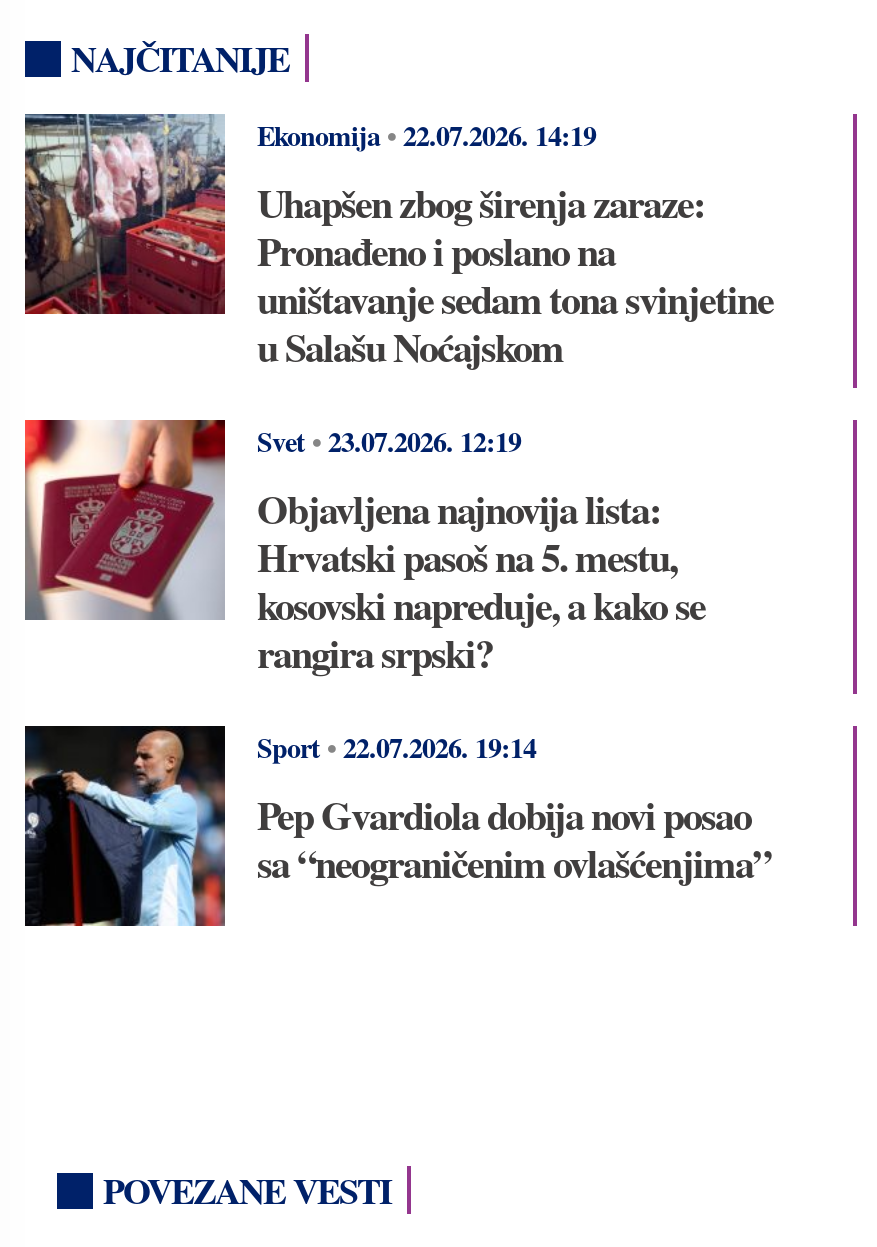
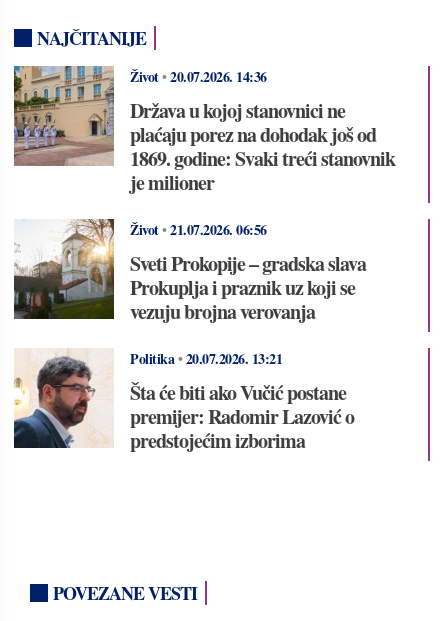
- [image]
- Ekonomija •22.07.2026. 14:19
- Uhapšen zbog širenja zaraze:
- Pronađeno i poslano na
- uništavanje sedam tona svinjetine
- u Salašu Noćajskom
+ [image]
+ Život •20.07.2026. 14:36
+ Država u kojoj stanovnici ne
+ plaćaju porez na dohodak još od
+ 1869. godine: Svaki treći stanovnik
+ je milioner

- [image]
- Svet •23.07.2026. 12:19
- Objavljena najnovija lista:
- Hrvatski pasoš na 5. mestu,
- kosovski napreduje, a kako se
- rangira srpski?
+ [image]
+ Život • 21.07.2026. 06:56
+ Sveti Prokopije – gradska slava
+ Prokuplja i praznik uz koji se
+ vezuju brojna verovanja

- [image]
- Sport •22.07.2026. 19:14
- Pep Gvardiola dobija novi posao
- sa “neograničenim ovlašćenjima”
+ [image]
+ Politika • 20.07.2026. 13:21
+ Šta će biti ako Vučić postane
+ premijer: Radomir Lazović o
+ predstojećim izborima
